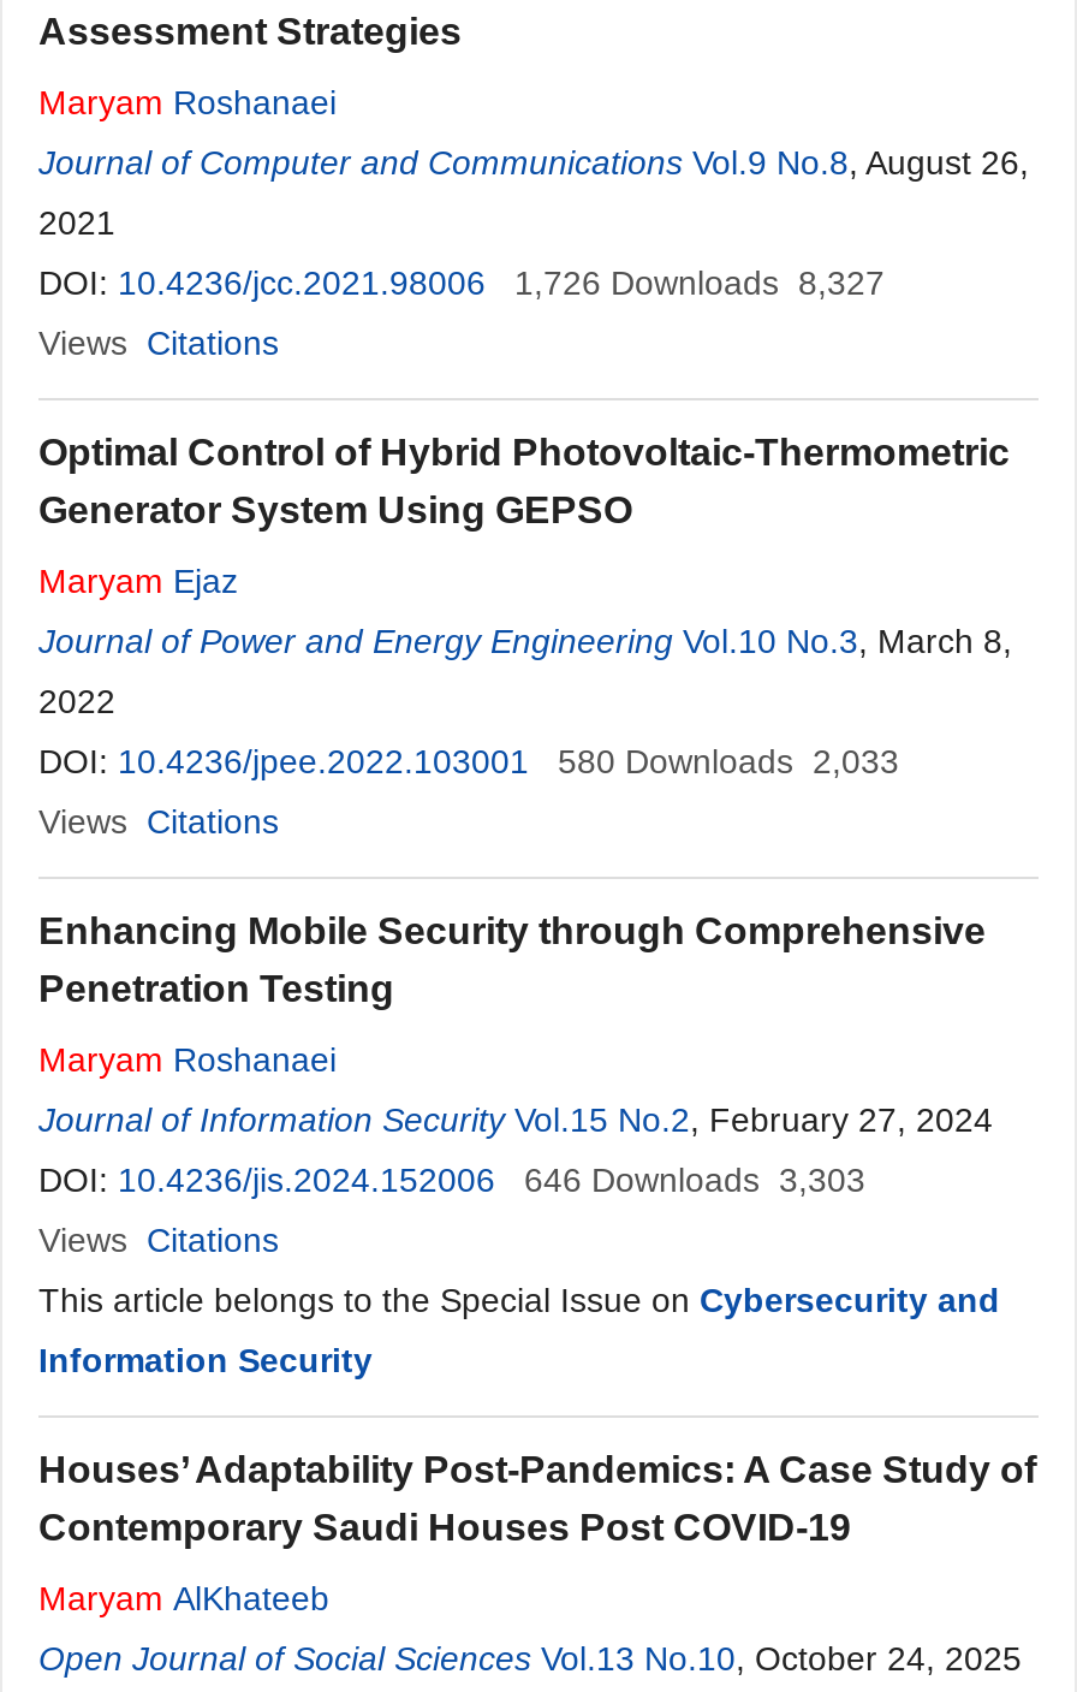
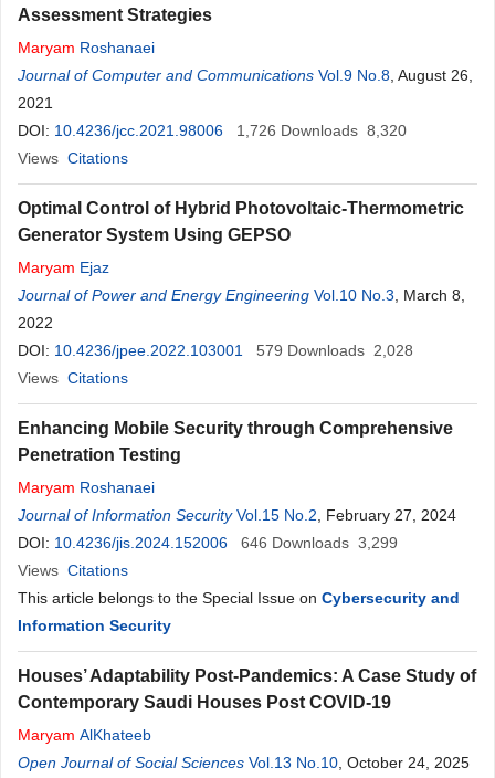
- DOI: 10.4236/jcc.2021.98006 1,726 Downloads 8,327
+ DOI: 10.4236/jcc.2021.98006 1,726 Downloads 8,320

- DOI: 10.4236/jpee.2022.103001 580 Downloads 2,033
+ DOI: 10.4236/jpee.2022.103001 579 Downloads 2,028

- DOI: 10.4236/jis.2024.152006 646 Downloads 3,303
+ DOI: 10.4236/jis.2024.152006 646 Downloads 3,299
